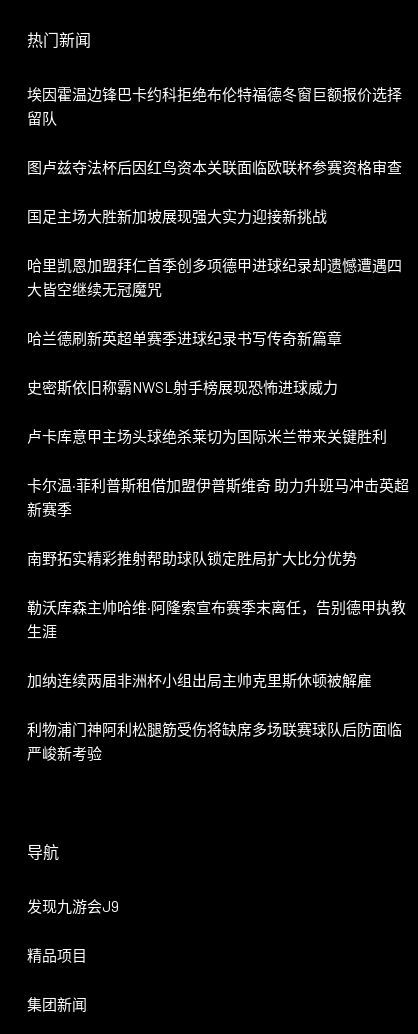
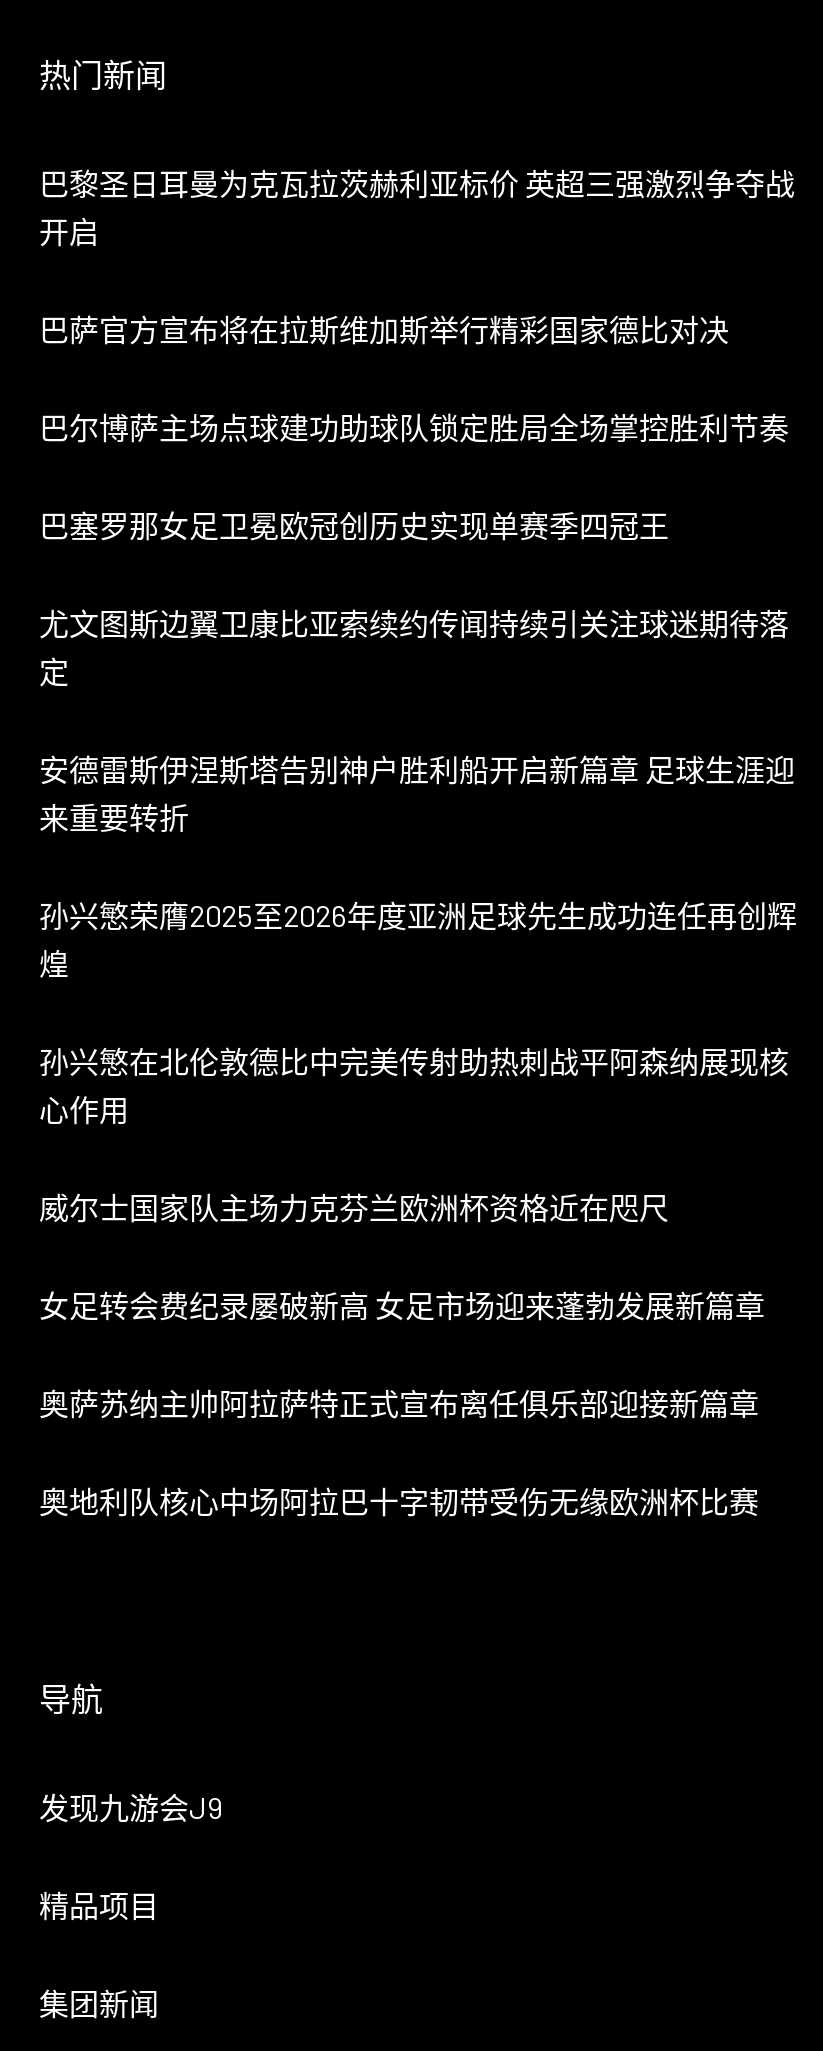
- 埃因霍温边锋巴卡约科拒绝布伦特福德冬窗巨额报价选择
- 留队
+ 巴黎圣日耳曼为克瓦拉茨赫利亚标价 英超三强激烈争夺战
+ 开启

- 图卢兹夺法杯后因红鸟资本关联面临欧联杯参赛资格审查
+ 巴萨官方宣布将在拉斯维加斯举行精彩国家德比对决

- 国足主场大胜新加坡展现强大实力迎接新挑战
+ 巴尔博萨主场点球建功助球队锁定胜局全场掌控胜利节奏

- 哈里凯恩加盟拜仁首季创多项德甲进球纪录却遗憾遭遇四
- 大皆空继续无冠魔咒
+ 巴塞罗那女足卫冕欧冠创历史实现单赛季四冠王

- 哈兰德刷新英超单赛季进球纪录书写传奇新篇章
+ 尤文图斯边翼卫康比亚索续约传闻持续引关注球迷期待落
+ 定

- 史密斯依旧称霸NWSL射手榜展现恐怖进球威力
+ 安德雷斯伊涅斯塔告别神户胜利船开启新篇章 足球生涯迎
+ 来重要转折

- 卢卡库意甲主场头球绝杀莱切为国际米兰带来关键胜利
+ 孙兴慜荣膺2025至2026年度亚洲足球先生成功连任再创辉
+ 煌

- 卡尔温·菲利普斯租借加盟伊普斯维奇 助力升班马冲击英超
- 新赛季
+ 孙兴慜在北伦敦德比中完美传射助热刺战平阿森纳展现核
+ 心作用

- 南野拓实精彩推射帮助球队锁定胜局扩大比分优势
+ 威尔士国家队主场力克芬兰欧洲杯资格近在咫尺

- 勒沃库森主帅哈维·阿隆索宣布赛季末离任，告别德甲执教
- 生涯
+ 女足转会费纪录屡破新高 女足市场迎来蓬勃发展新篇章

- 加纳连续两届非洲杯小组出局主帅克里斯休顿被解雇
+ 奥萨苏纳主帅阿拉萨特正式宣布离任俱乐部迎接新篇章

- 利物浦门神阿利松腿筋受伤将缺席多场联赛球队后防面临
- 严峻新考验
+ 奥地利队核心中场阿拉巴十字韧带受伤无缘欧洲杯比赛
